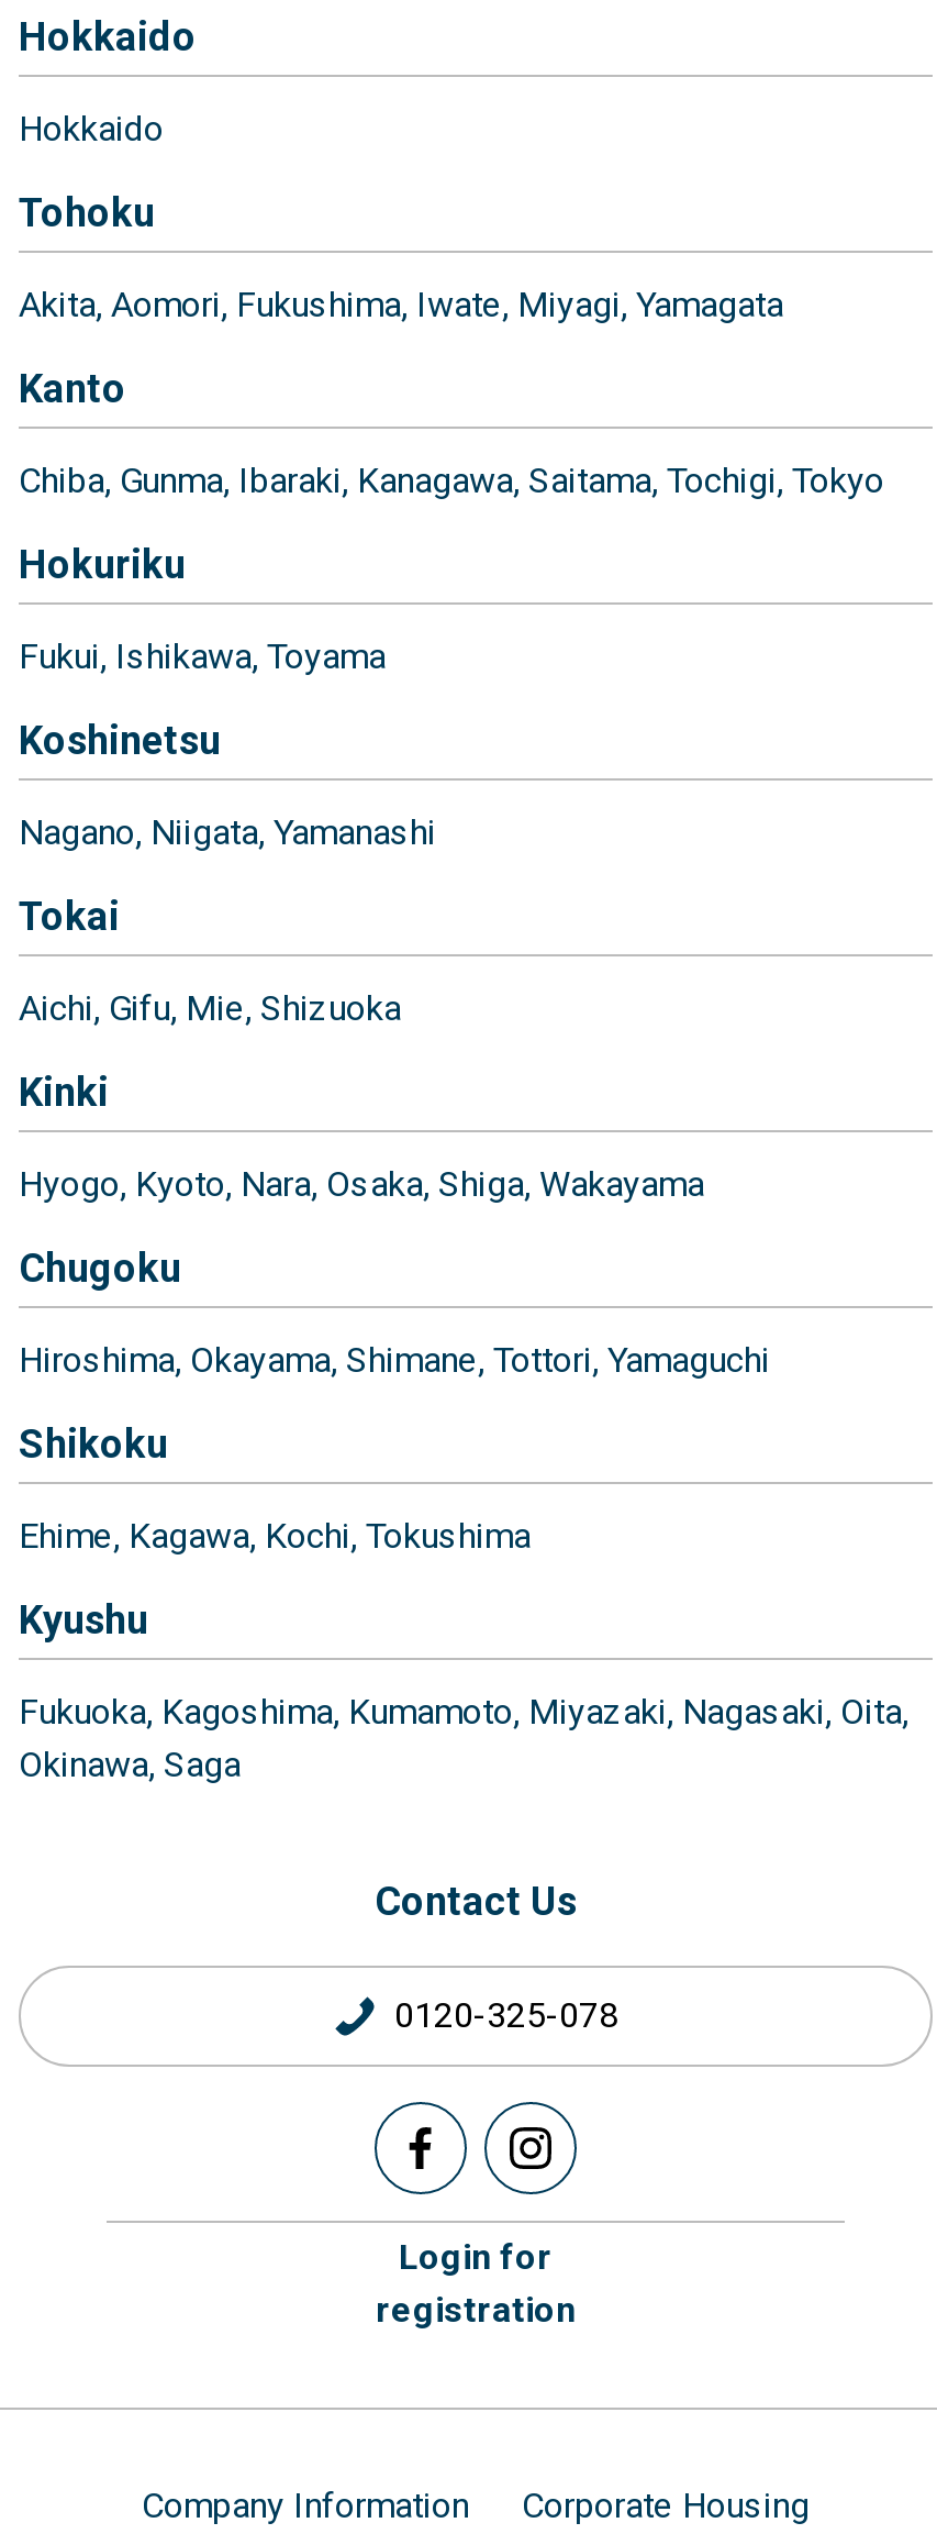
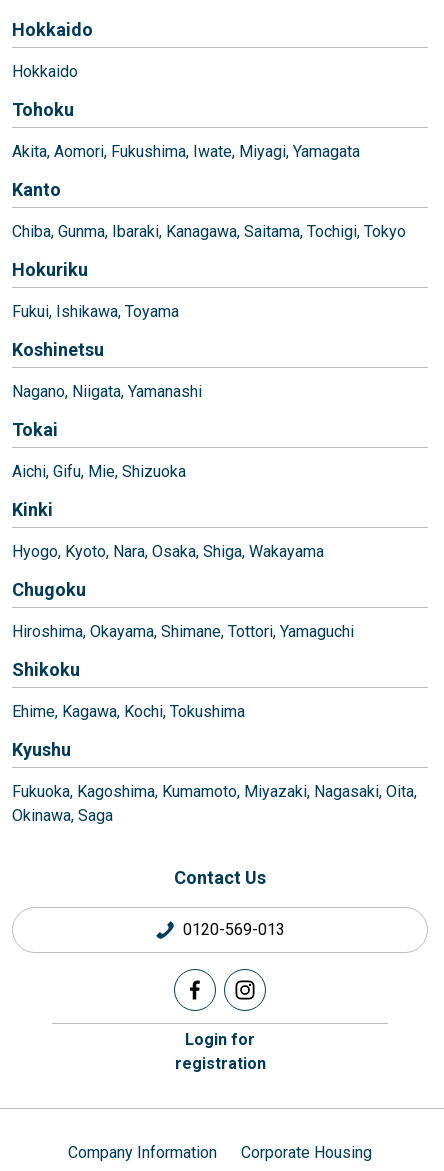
- 0120-325-078
+ 0120-569-013
